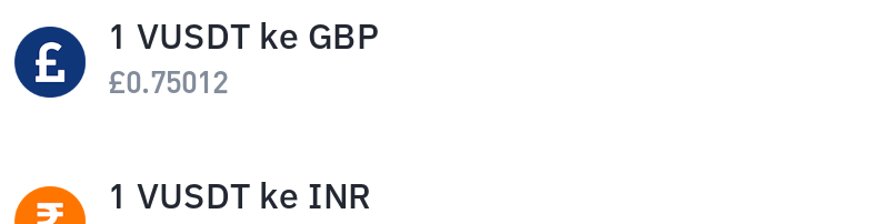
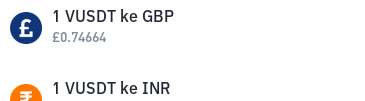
- £0.75012
+ £0.74664
